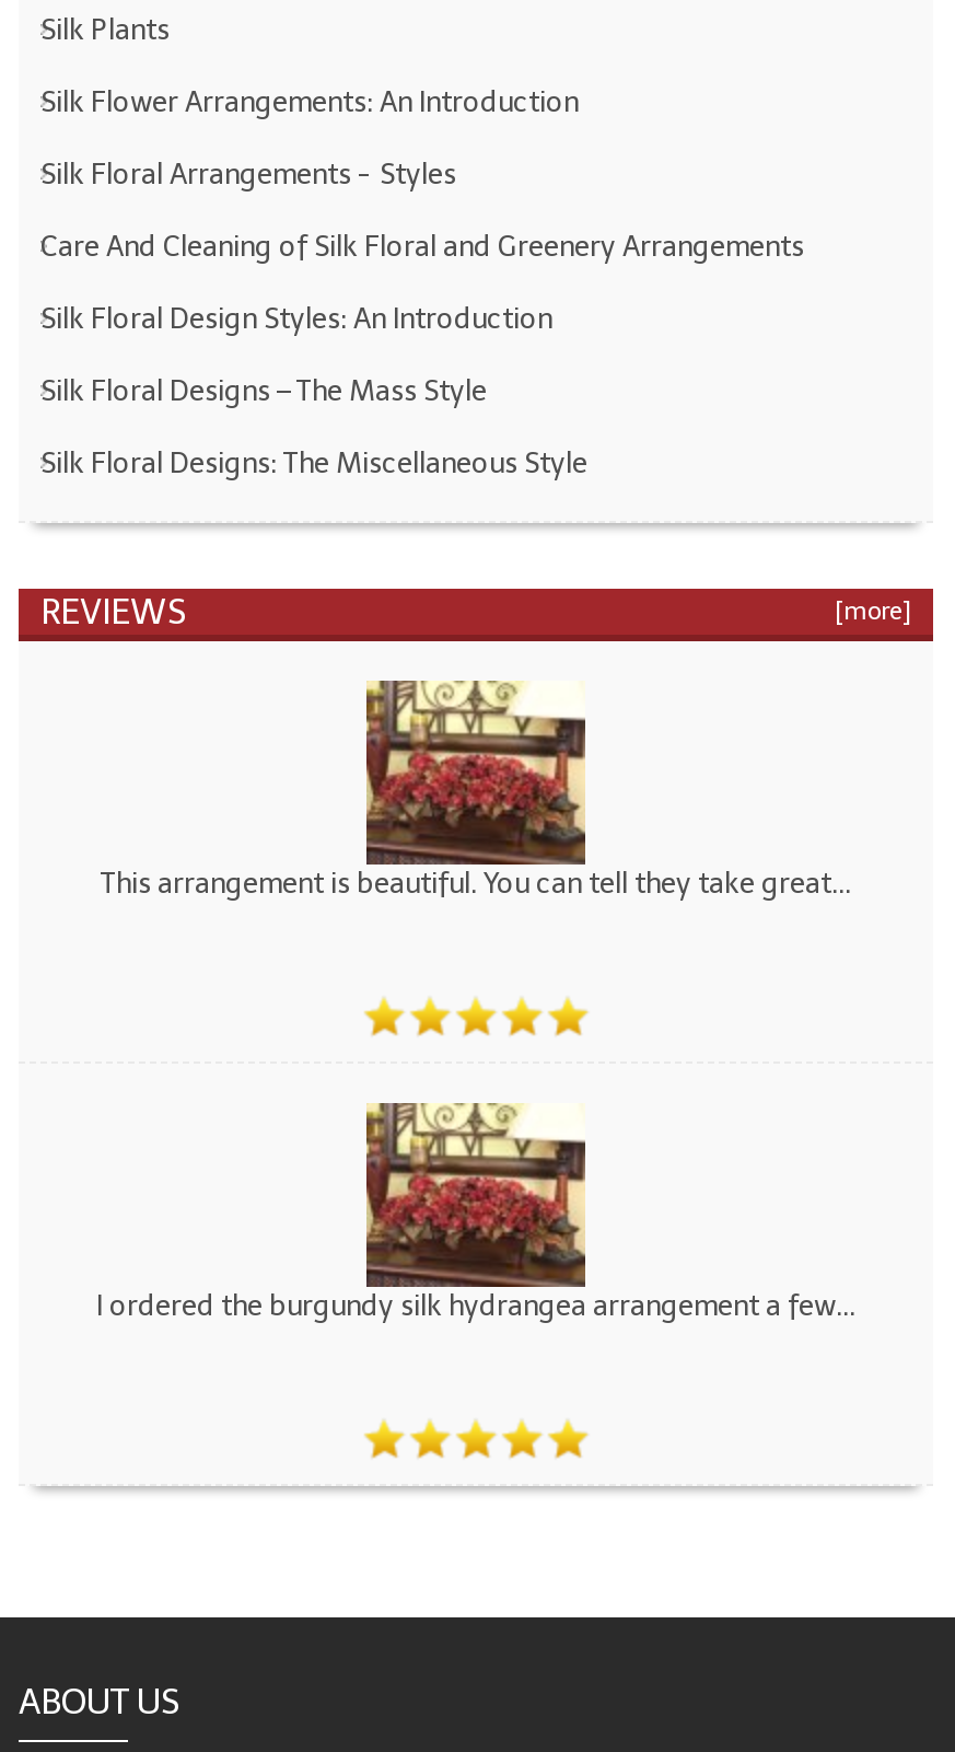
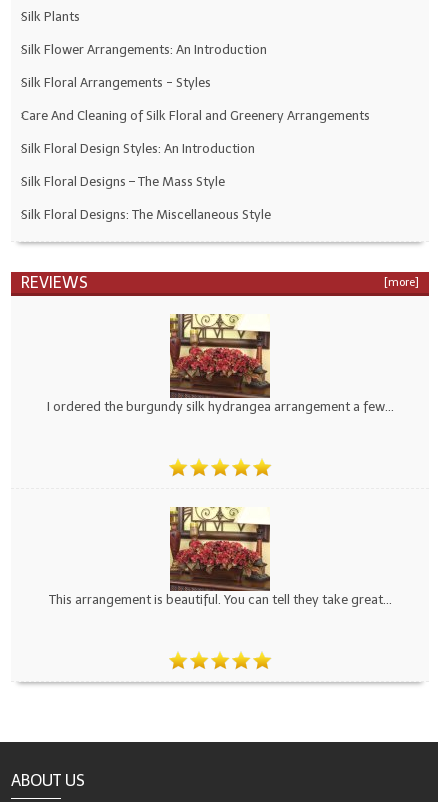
moved down: This arrangement is beautiful. You can tell they take great...

moved up: [image] | I ordered the burgundy silk hydrangea arrangement a few...
